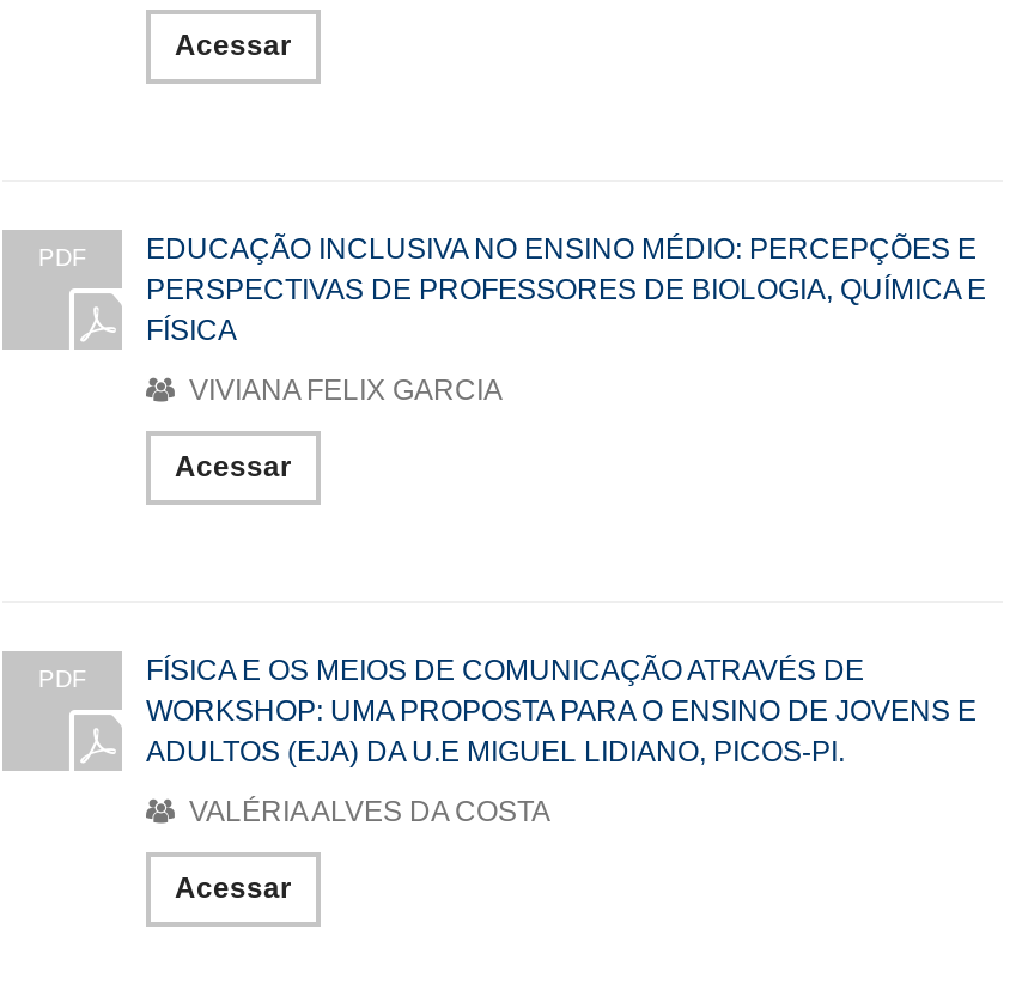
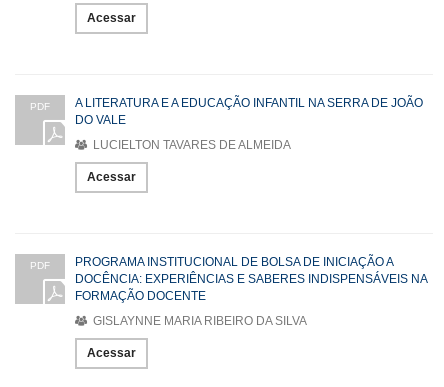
- EDUCAÇÃO INCLUSIVA NO ENSINO MÉDIO: PERCEPÇÕES E
- PERSPECTIVAS DE PROFESSORES DE BIOLOGIA, QUÍMICA E
- FÍSICA
+ A LITERATURA E A EDUCAÇÃO INFANTIL NA SERRA DE JOÃO
+ DO VALE

- VIVIANA FELIX GARCIA
+ LUCIELTON TAVARES DE ALMEIDA

- FÍSICA E OS MEIOS DE COMUNICAÇÃO ATRAVÉS DE
- WORKSHOP: UMA PROPOSTA PARA O ENSINO DE JOVENS E
- ADULTOS (EJA) DA U.E MIGUEL LIDIANO, PICOS-PI.
+ PROGRAMA INSTITUCIONAL DE BOLSA DE INICIAÇÃO A
+ DOCÊNCIA: EXPERIÊNCIAS E SABERES INDISPENSÁVEIS NA
+ FORMAÇÃO DOCENTE

- VALÉRIA ALVES DA COSTA
+ GISLAYNNE MARIA RIBEIRO DA SILVA
